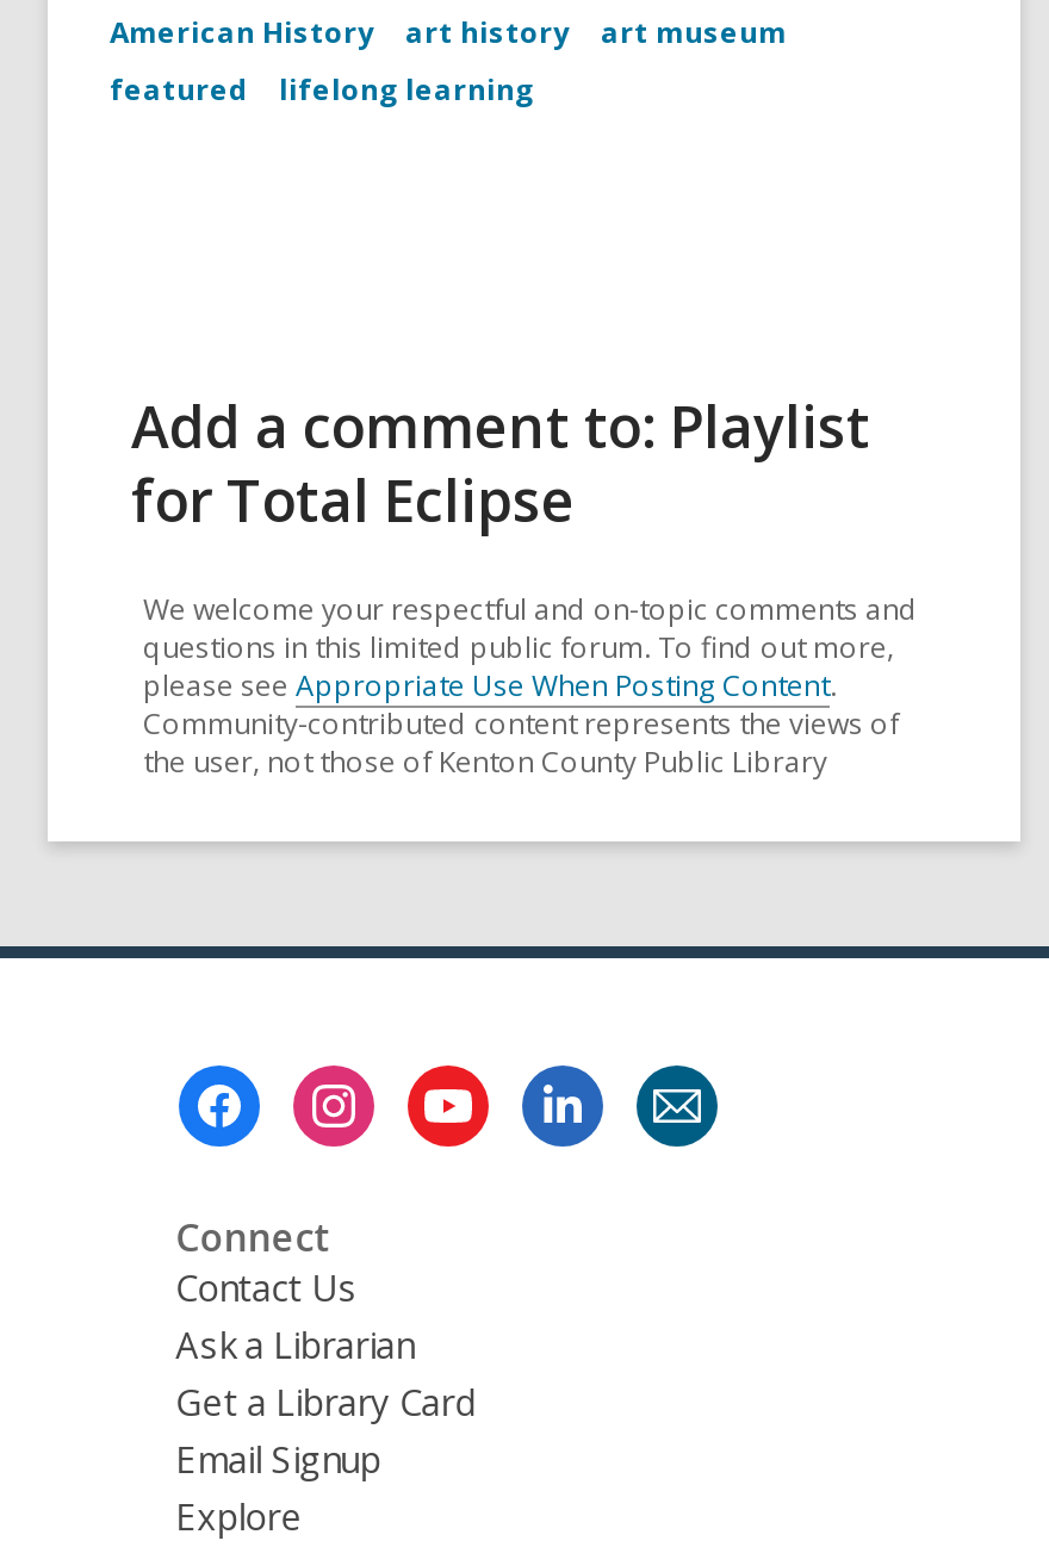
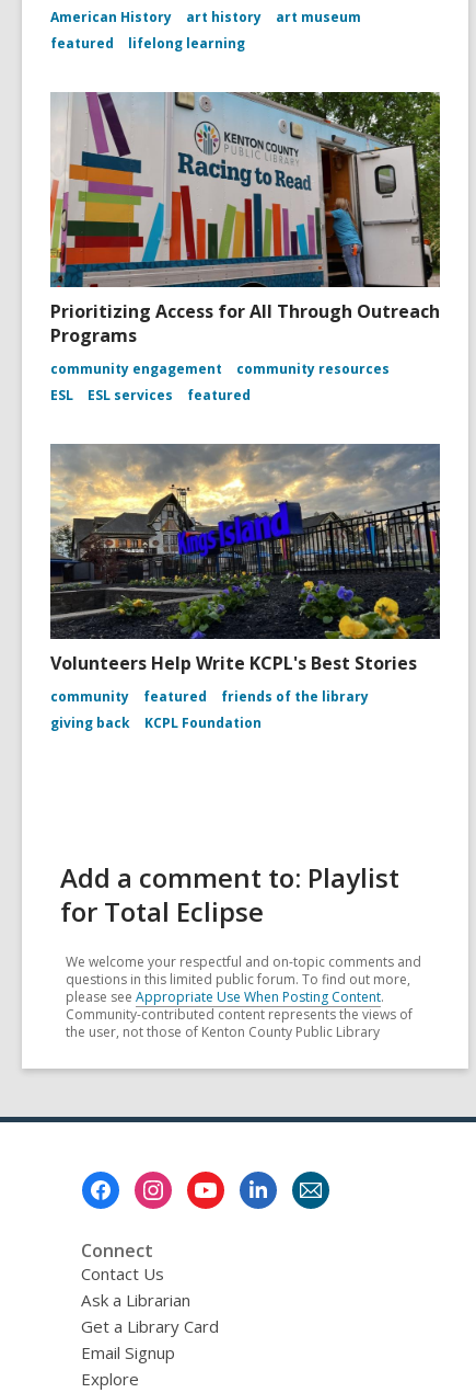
+ [image]
+ Prioritizing Access for All Through Outreach
+ Programs
+ community engagement
+ community resources
+ ESL
+ ESL services
+ featured

+ [image]
+ Volunteers Help Write KCPL's Best Stories
+ community
+ featured
+ friends of the library
+ giving back
+ KCPL Foundation
